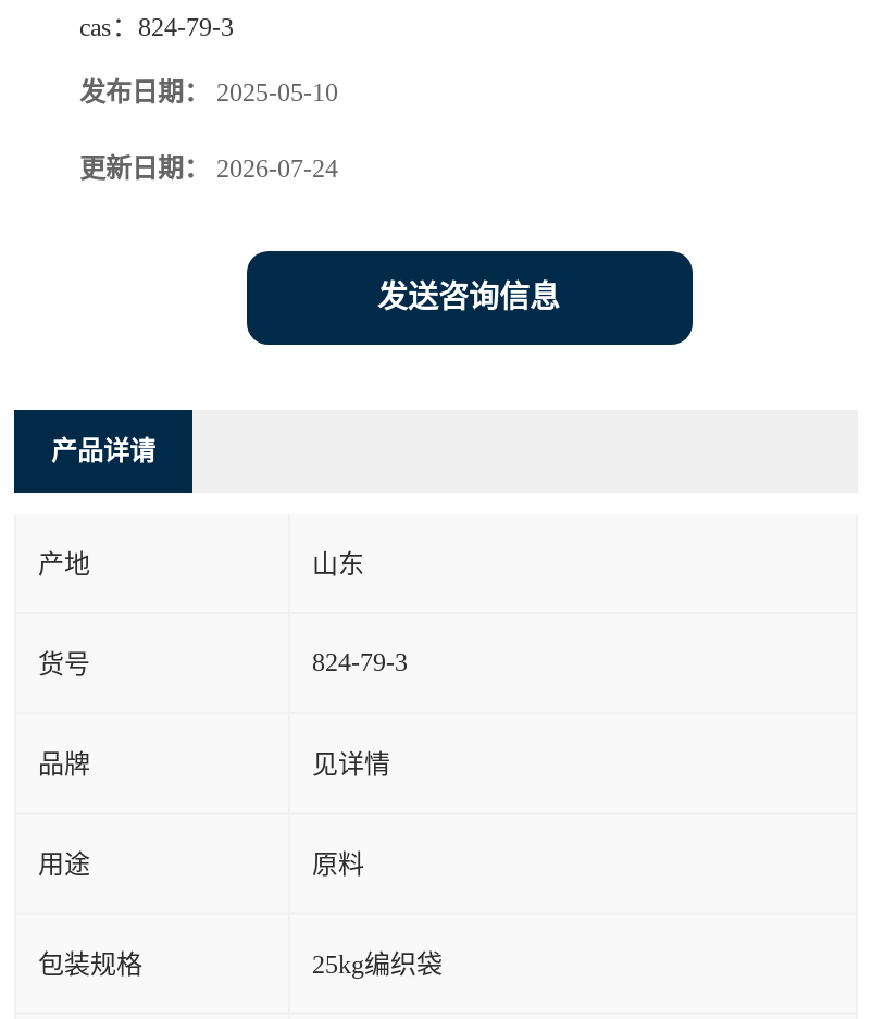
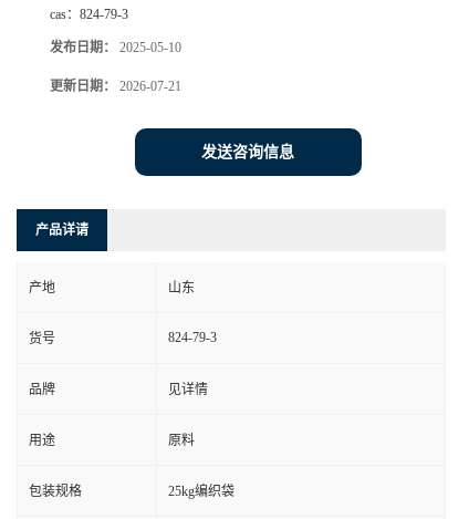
- 更新日期：2026-07-24
+ 更新日期：2026-07-21
